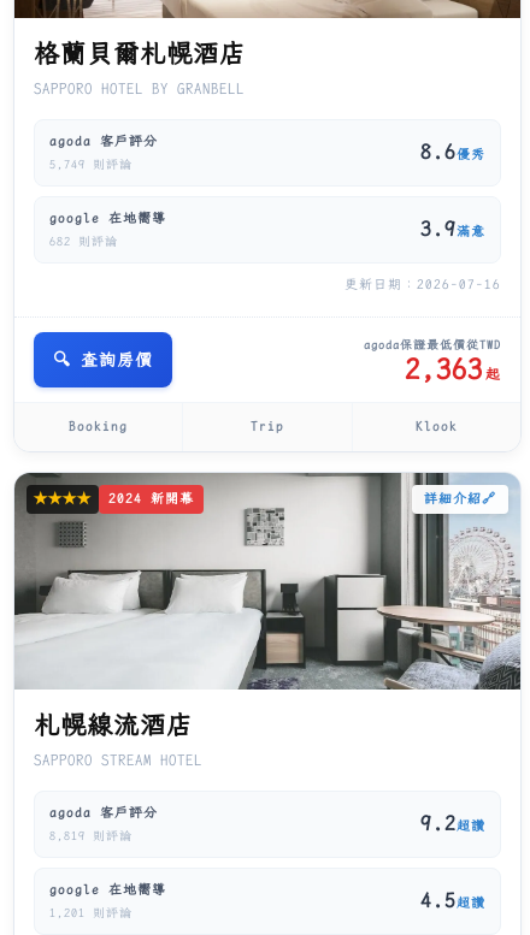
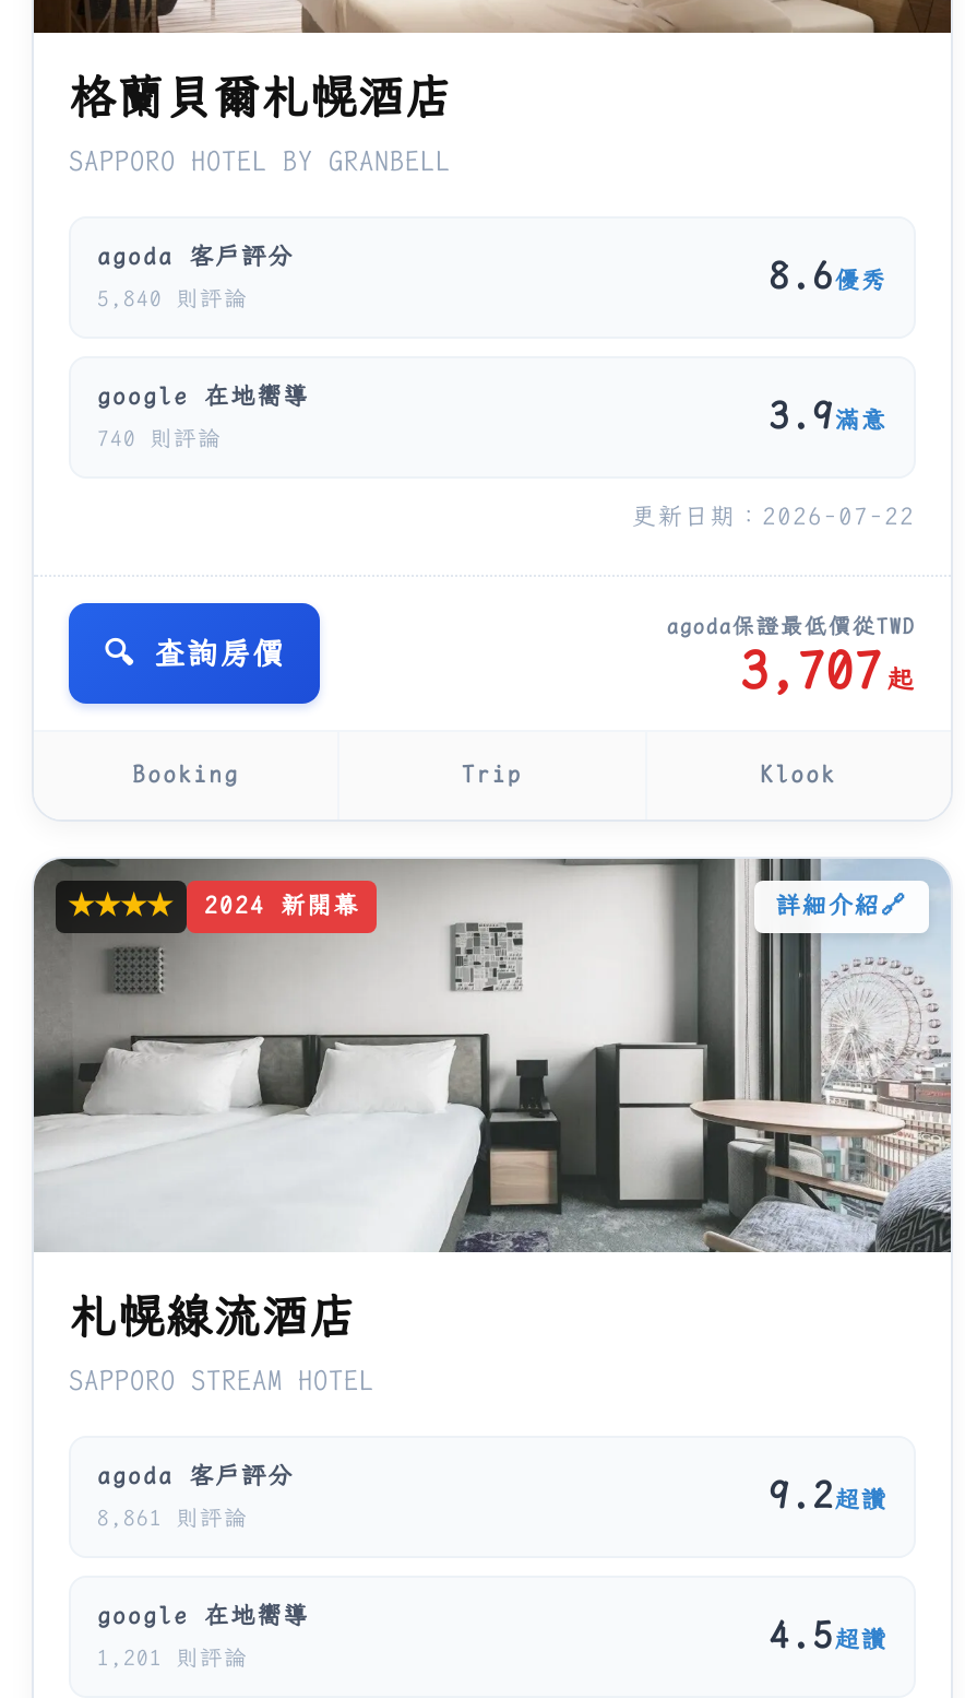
- 5,749 則評論
+ 5,840 則評論

- 682 則評論
+ 740 則評論

- 更新日期：2026-07-16
+ 更新日期：2026-07-22

- 2,363 起
+ 3,707 起

- 8,819 則評論
+ 8,861 則評論
